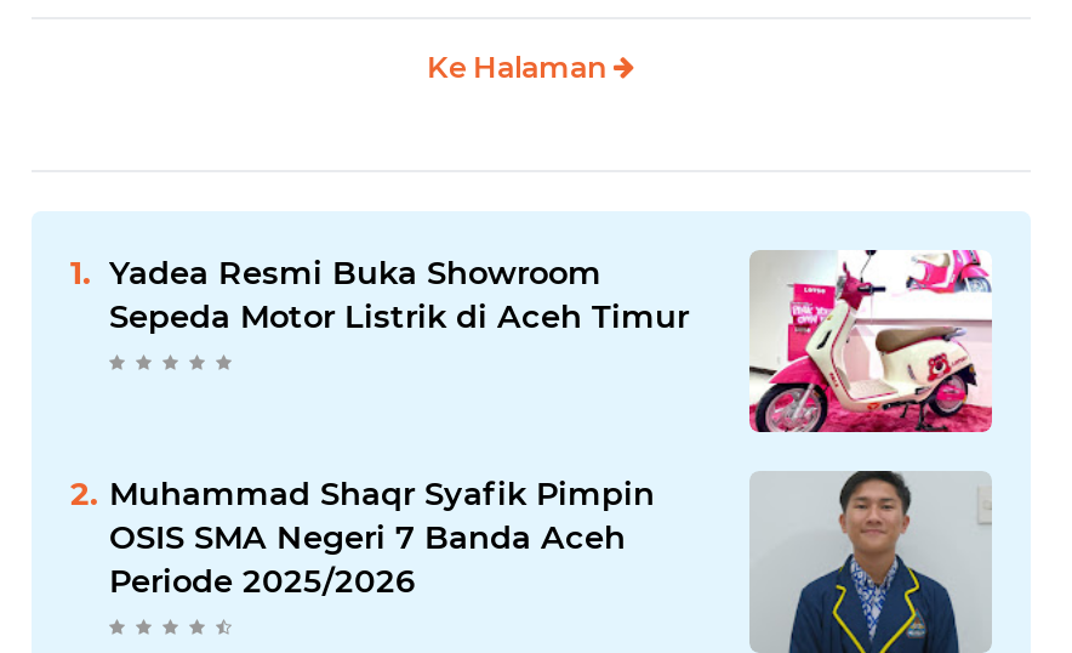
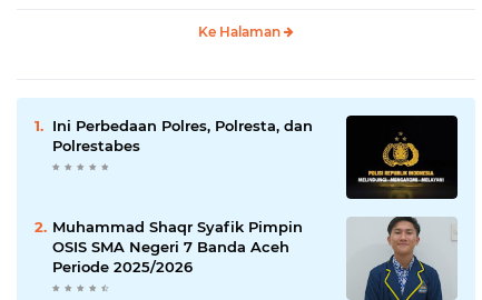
- [image]
- Yadea Resmi Buka Showroom
- Sepeda Motor Listrik di Aceh Timur
+ [image]
+ Ini Perbedaan Polres, Polresta, dan
+ Polrestabes
